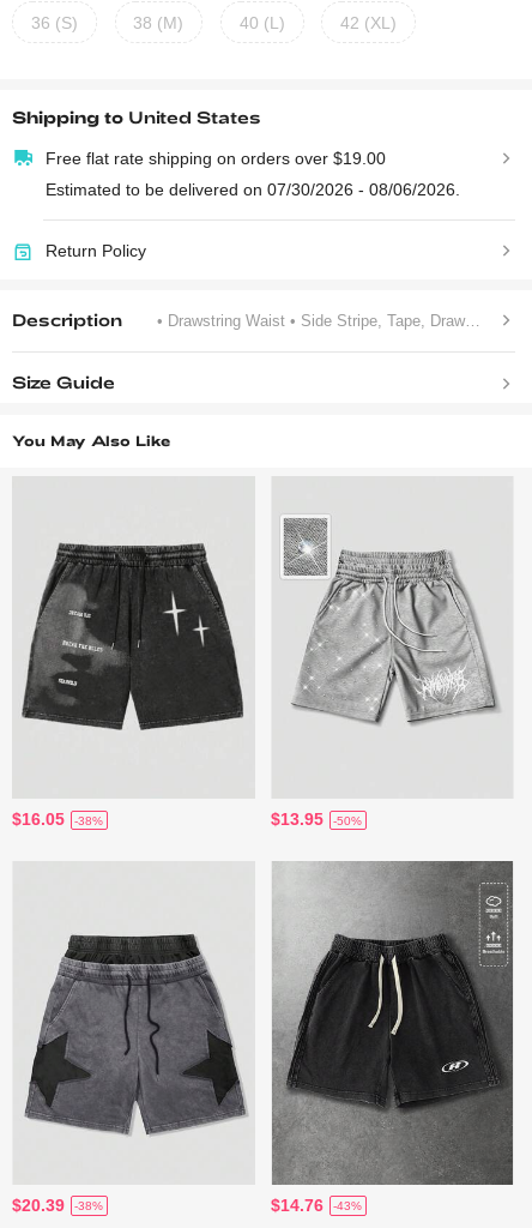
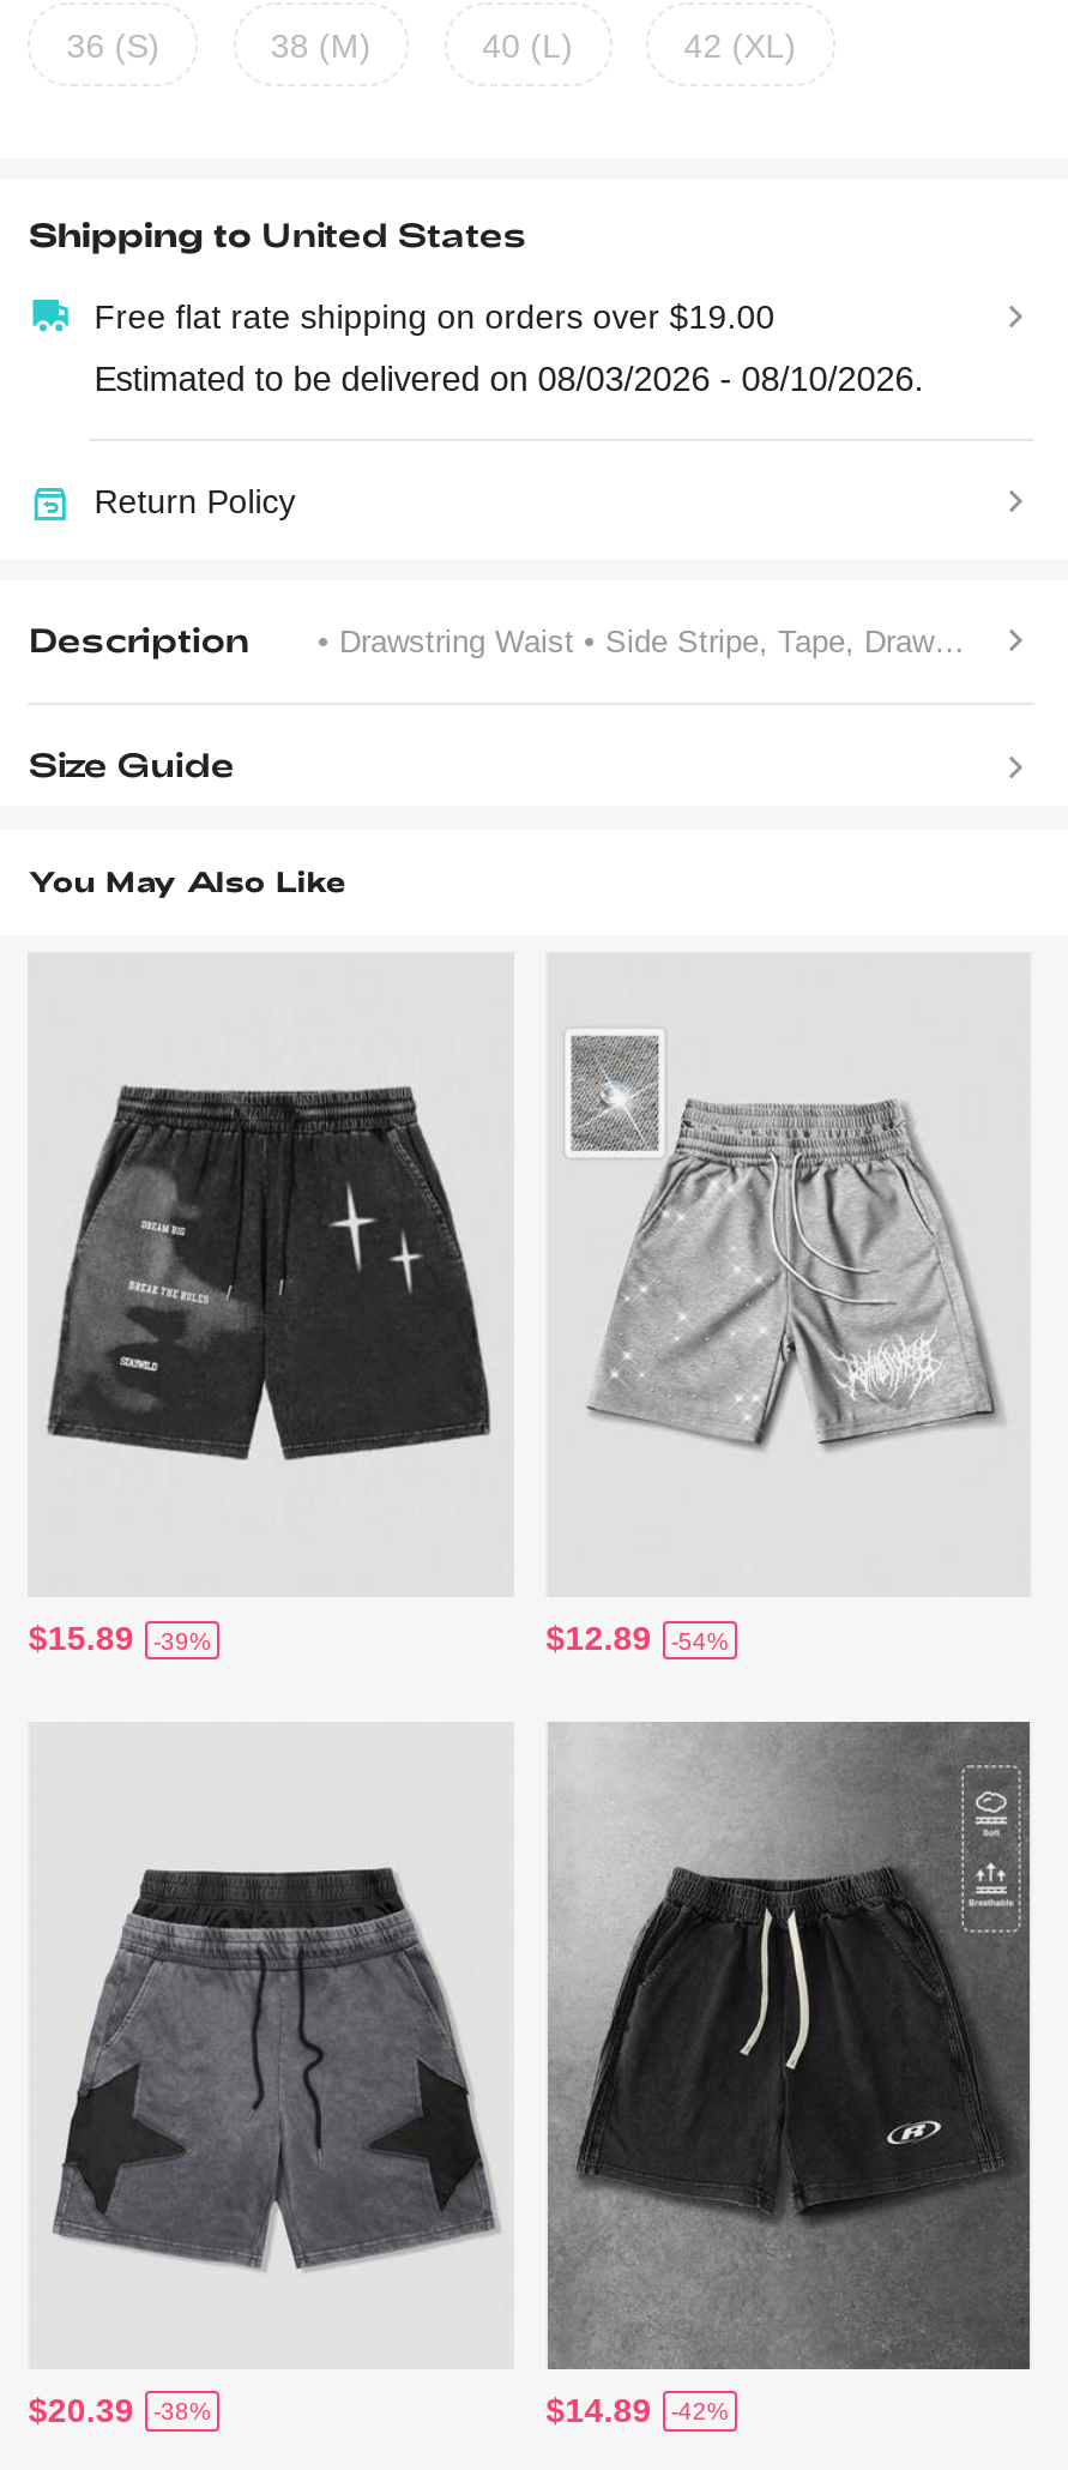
- Estimated to be delivered on 07/30/2026 - 08/06/2026.
+ Estimated to be delivered on 08/03/2026 - 08/10/2026.

- $16.05
+ $15.89

- -38%
+ -39%

- $13.95
+ $12.89

- -50%
+ -54%

- $14.76
+ $14.89

- -43%
+ -42%
